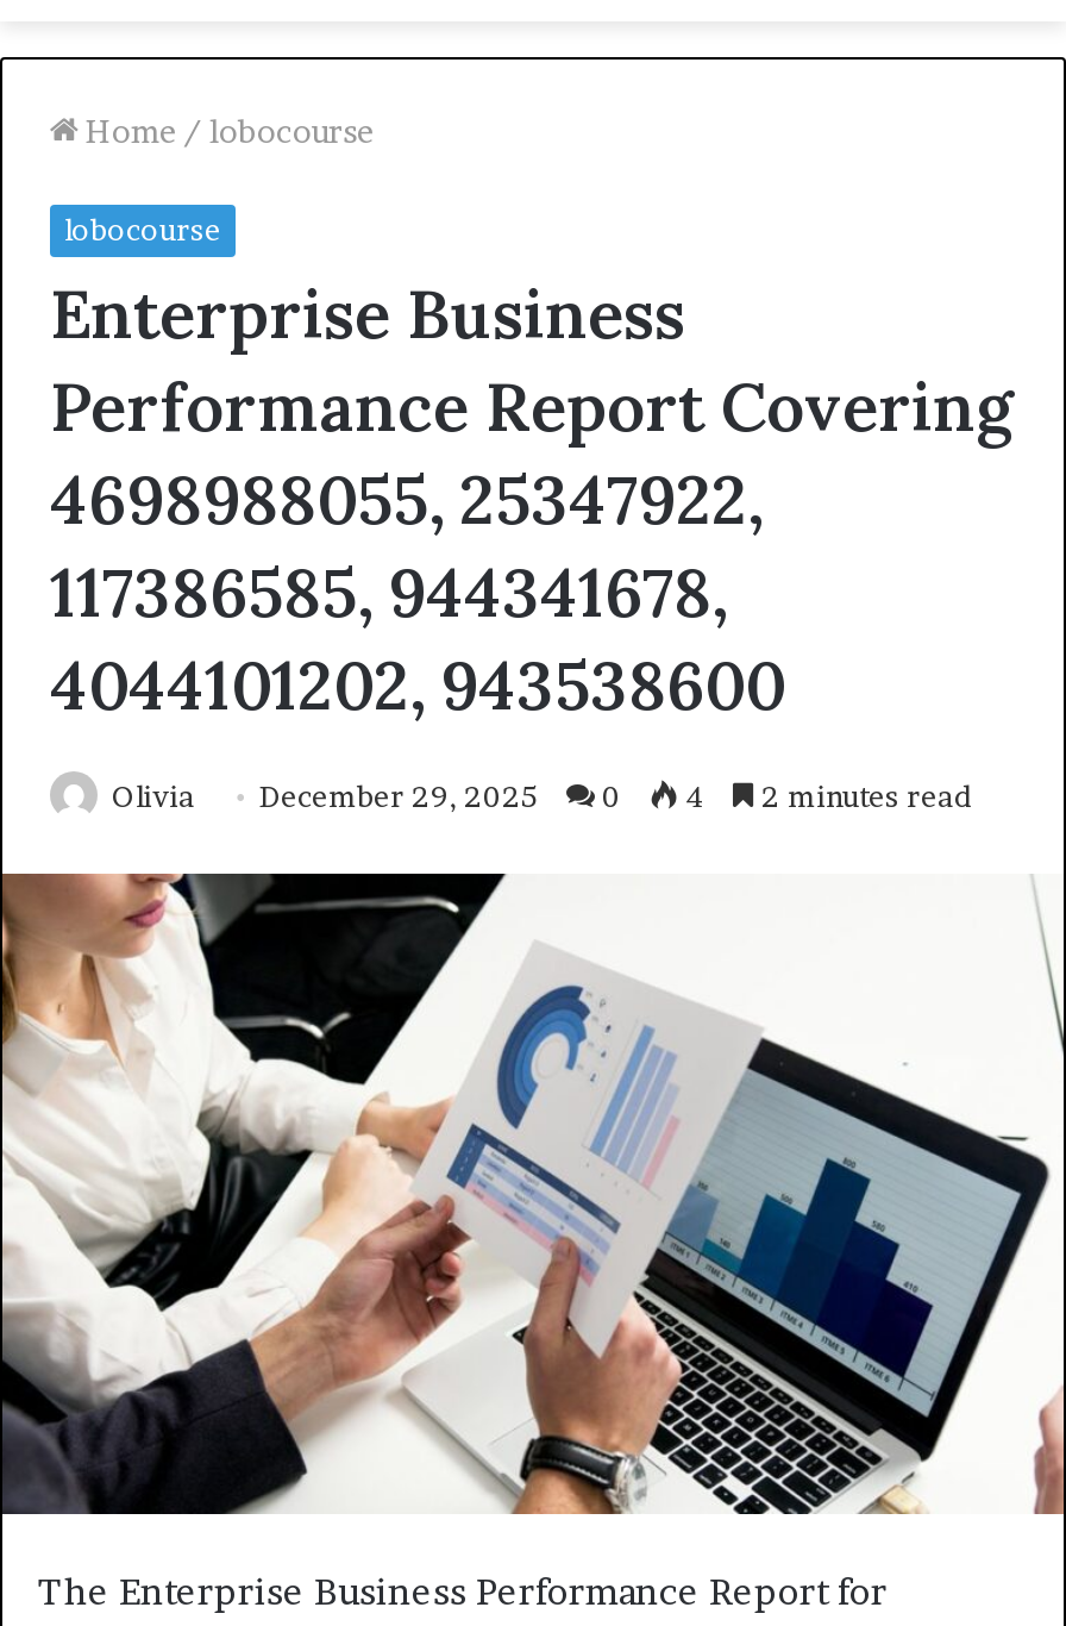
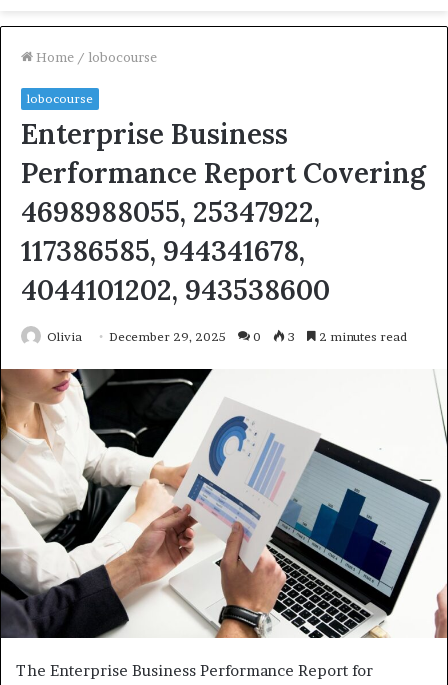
- Olivia December 29, 2025 0 4 2 minutes read
+ Olivia December 29, 2025 0 3 2 minutes read
